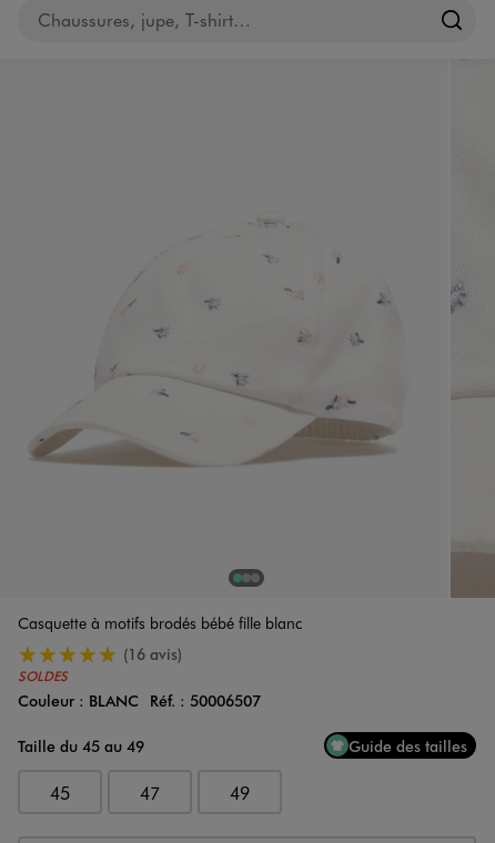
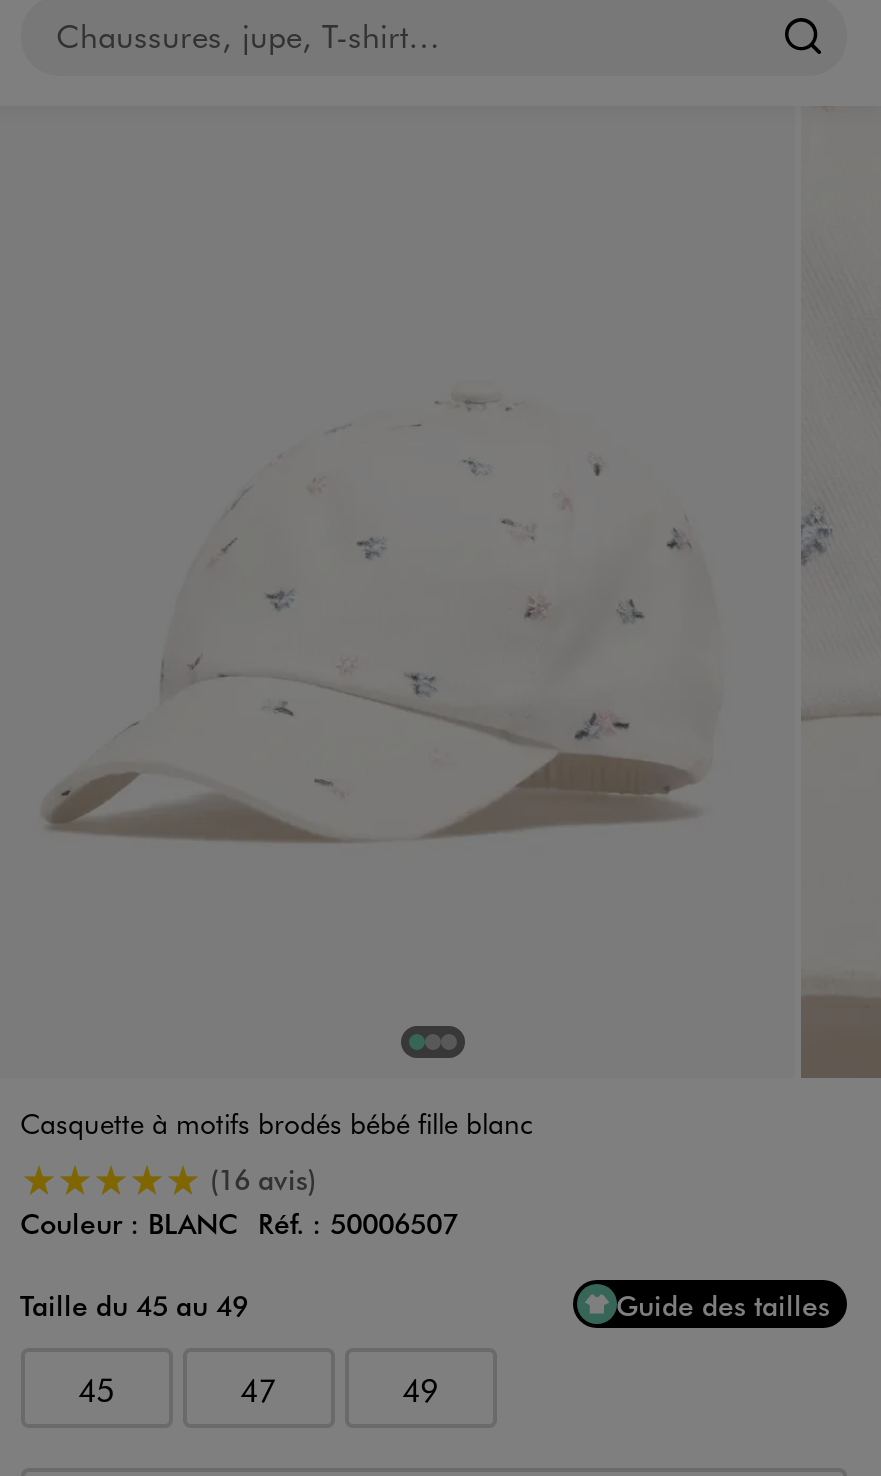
- SOLDES
